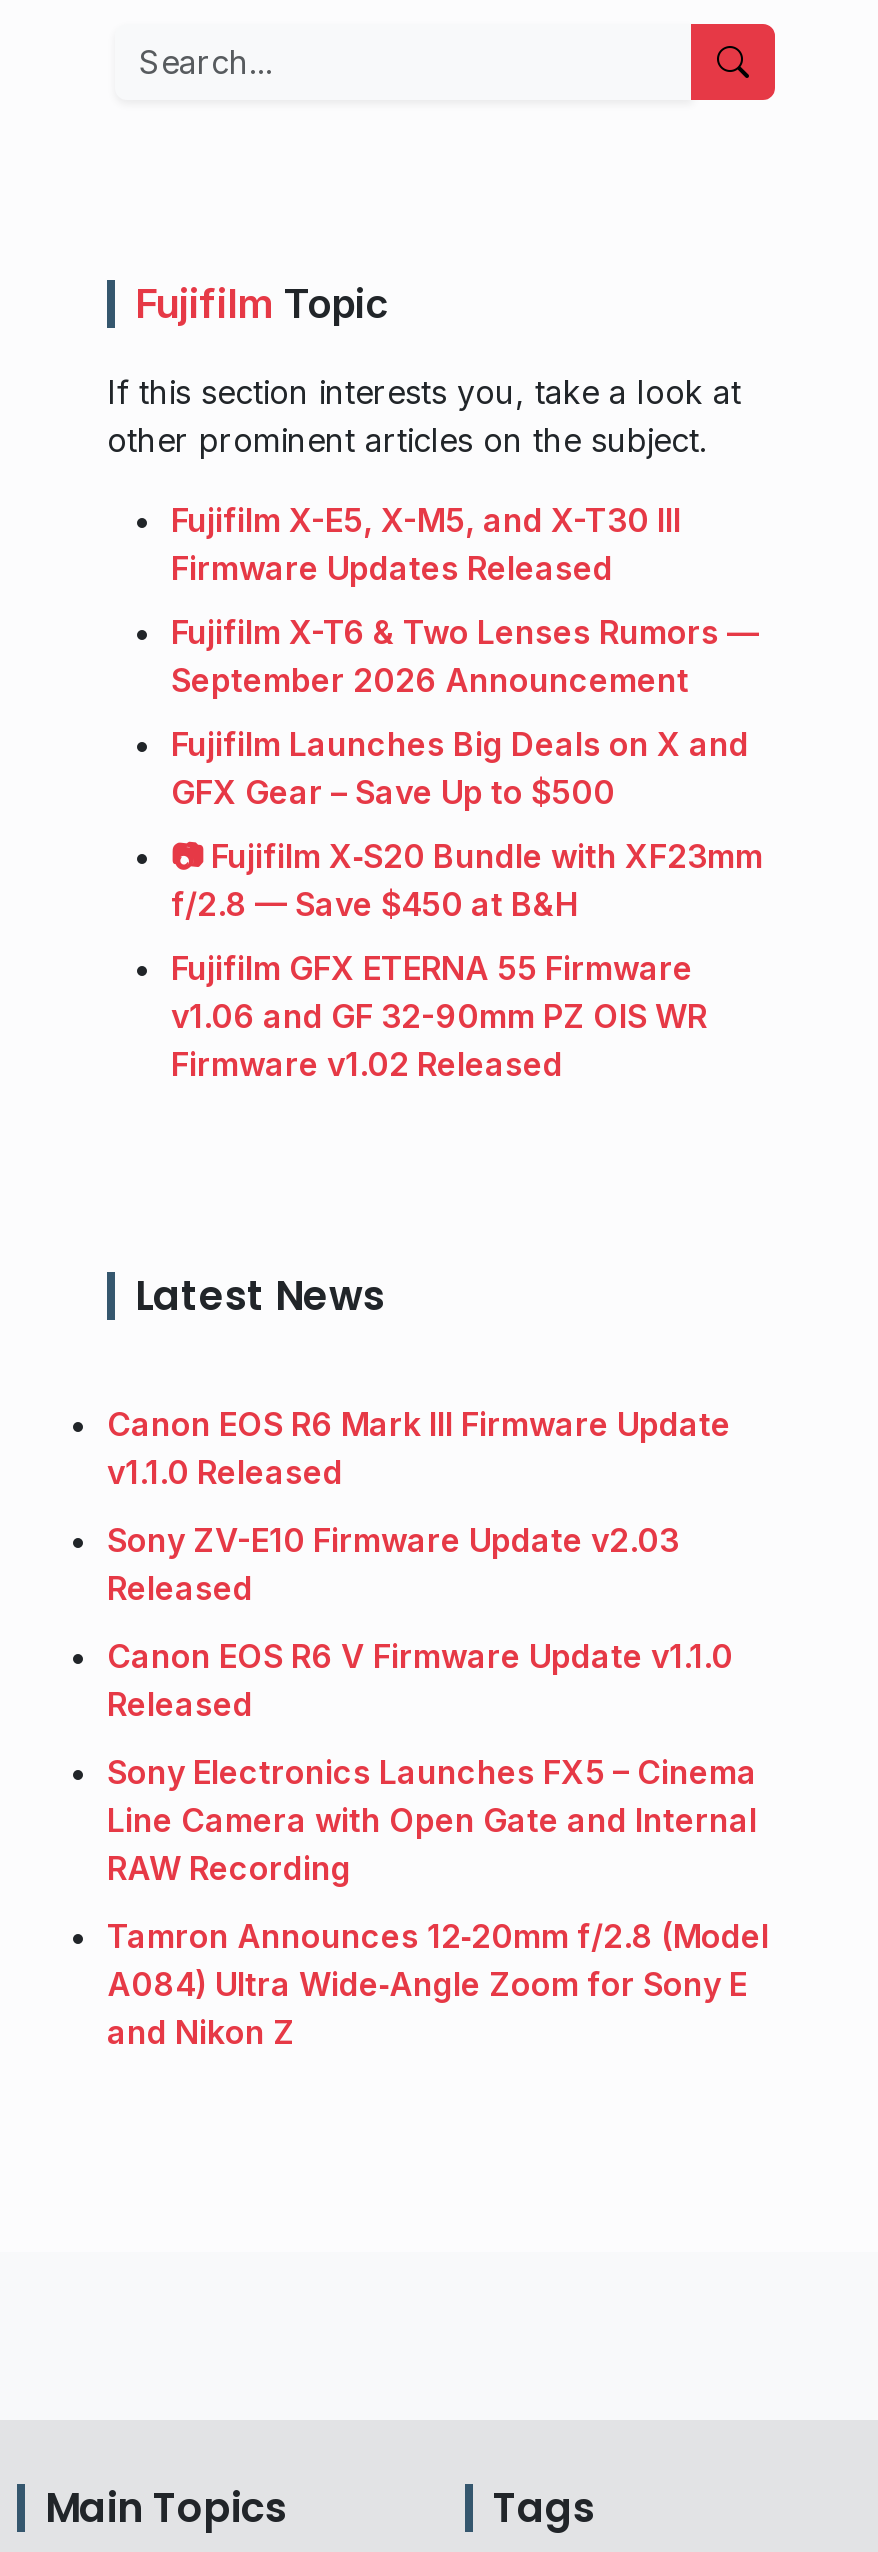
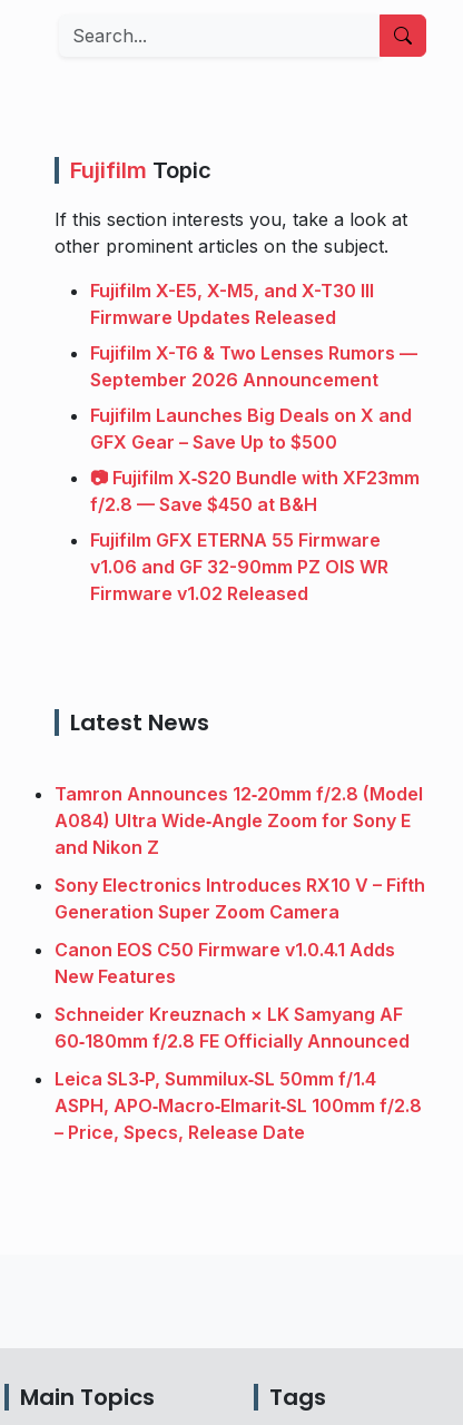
- Canon EOS R6 Mark III Firmware Update
- v1.1.0 Released
- Sony ZV-E10 Firmware Update v2.03
- Released
- Canon EOS R6 V Firmware Update v1.1.0
- Released
- Sony Electronics Launches FX5 – Cinema
- Line Camera with Open Gate and Internal
- RAW Recording

moved up: Tamron Announces 12‑20mm f/2.8 (Model | A084) Ultra Wide‑Angle Zoom for Sony E | and Nikon Z

+ Sony Electronics Introduces RX10 V – Fifth
+ Generation Super Zoom Camera
+ Canon EOS C50 Firmware v1.0.4.1 Adds
+ New Features
+ Schneider Kreuznach × LK Samyang AF
+ 60‑180mm f/2.8 FE Officially Announced
+ Leica SL3‑P, Summilux‑SL 50mm f/1.4
+ ASPH, APO‑Macro‑Elmarit‑SL 100mm f/2.8
+ – Price, Specs, Release Date
